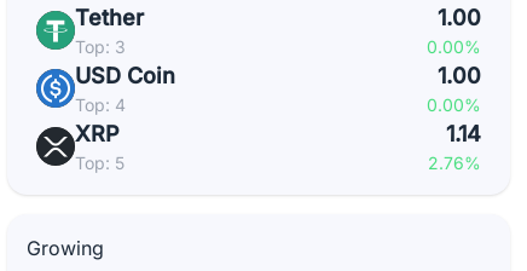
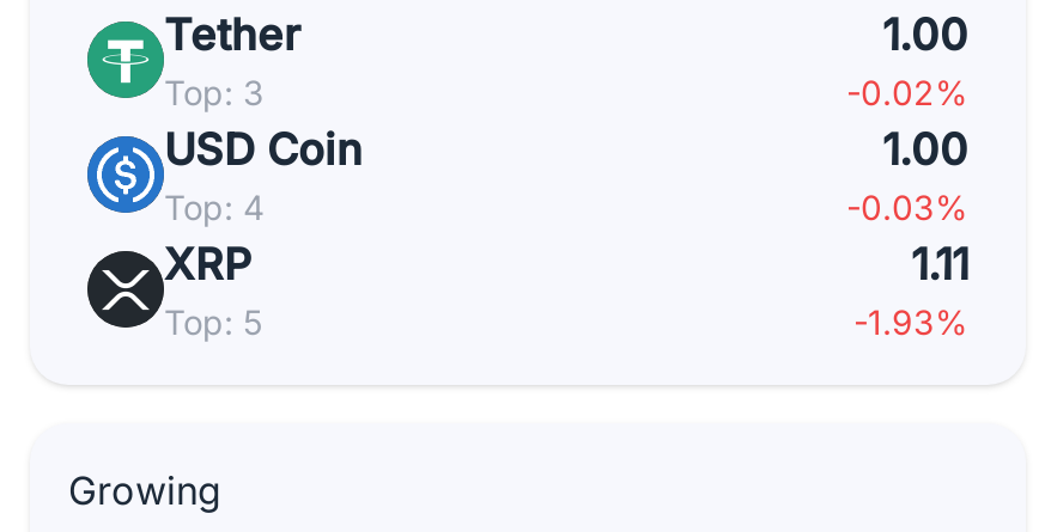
- 0.00%
+ -0.02%

- 0.00%
+ -0.03%

- 1.14
+ 1.11

- 2.76%
+ -1.93%
